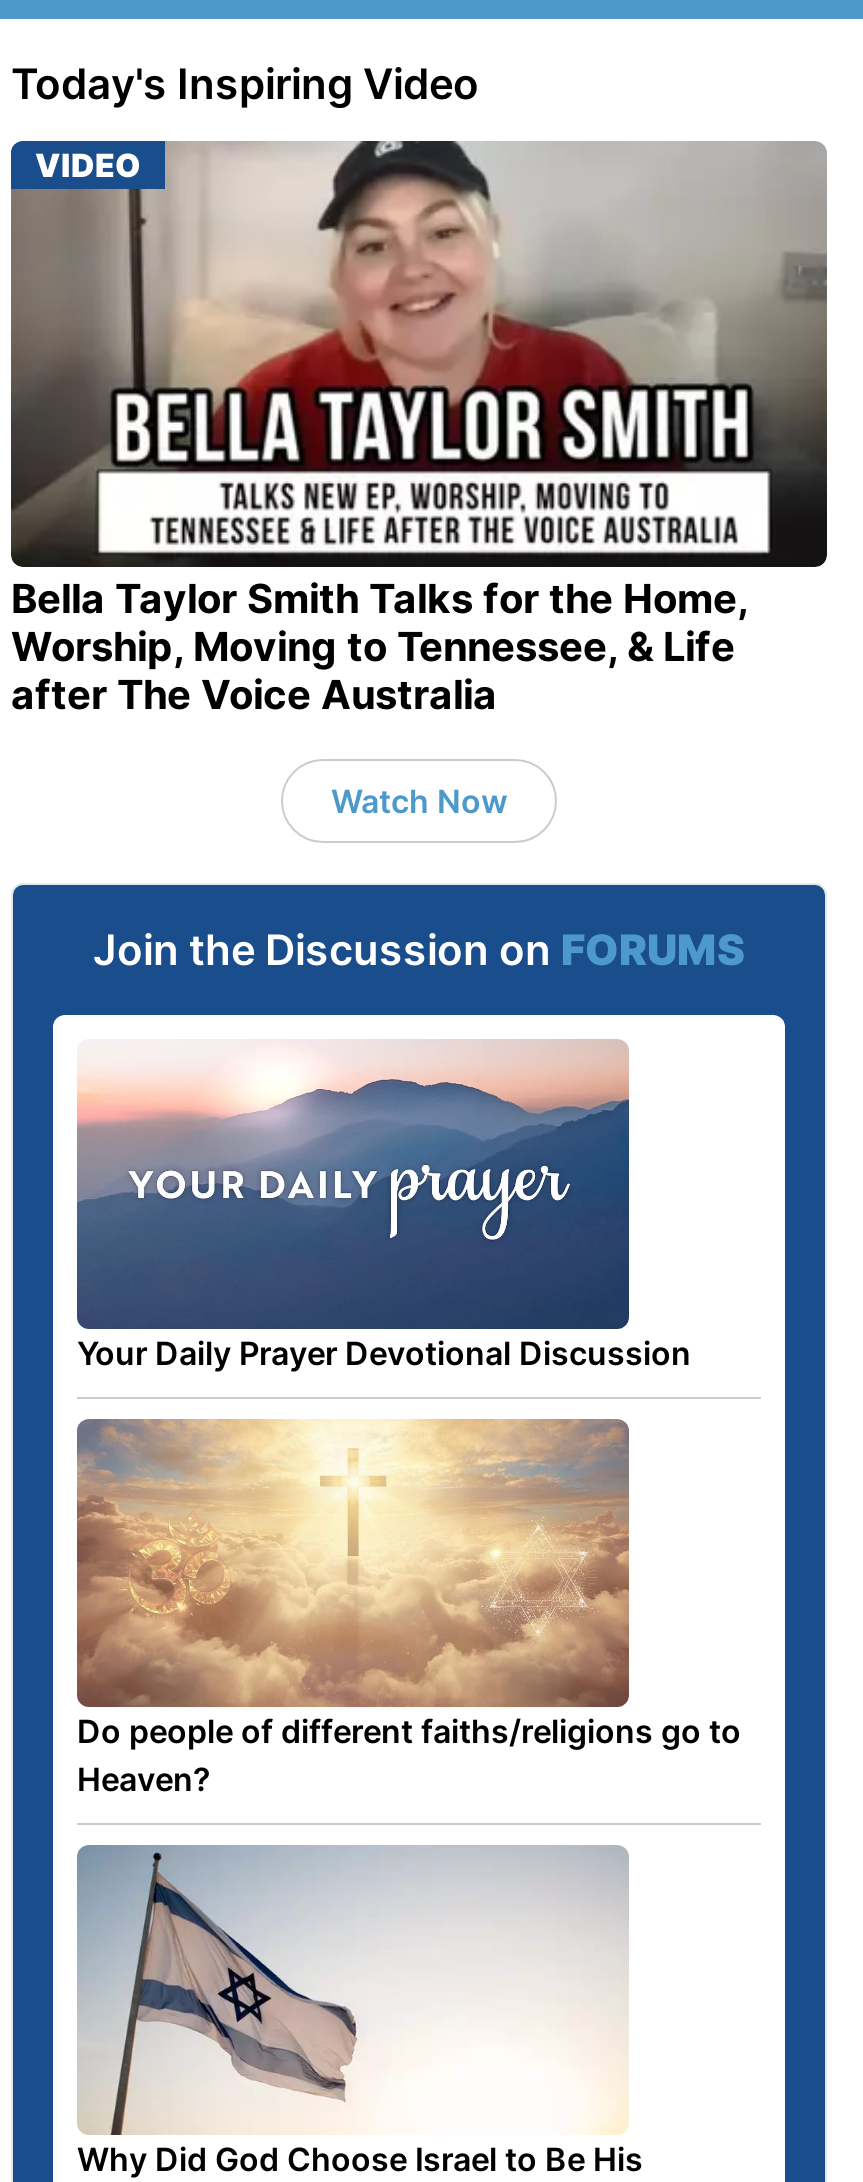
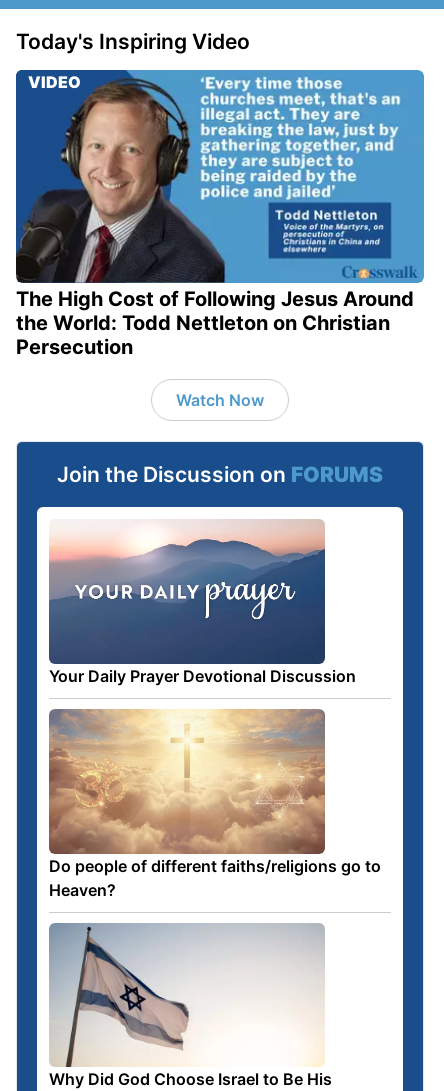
- [image]
- Bella Taylor Smith Talks for the Home,
- Worship, Moving to Tennessee, & Life
- after The Voice Australia
+ [image]
+ The High Cost of Following Jesus Around
+ the World: Todd Nettleton on Christian
+ Persecution
